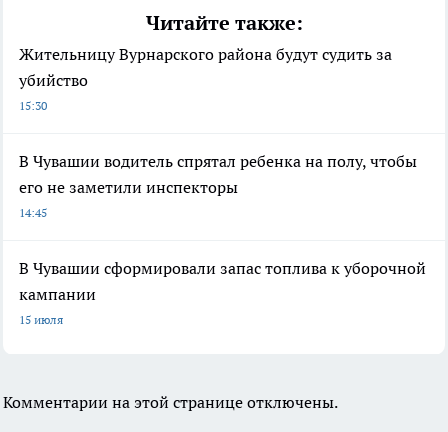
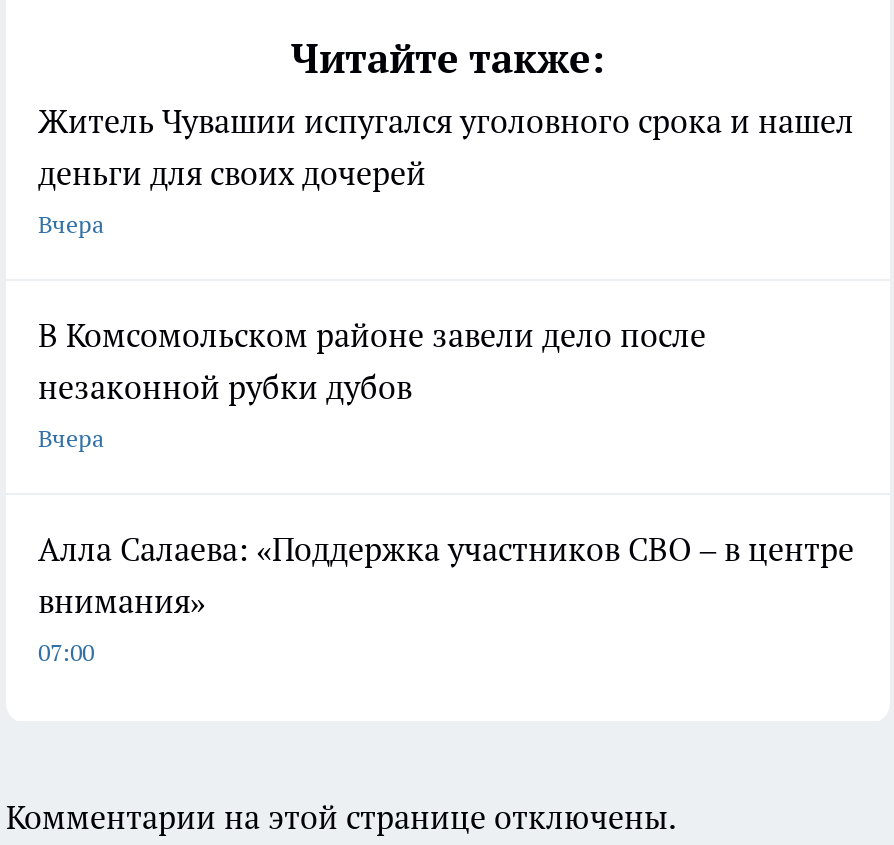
- Жительницу Вурнарского района будут судить за
- убийство
- 15:30
+ Житель Чувашии испугался уголовного срока и нашел
+ деньги для своих дочерей
+ Вчера

- В Чувашии водитель спрятал ребенка на полу, чтобы
- его не заметили инспекторы
- 14:45
+ В Комсомольском районе завели дело после
+ незаконной рубки дубов
+ Вчера

- В Чувашии сформировали запас топлива к уборочной
- кампании
- 15 июля
+ Алла Салаева: «Поддержка участников СВО – в центре
+ внимания»
+ 07:00
